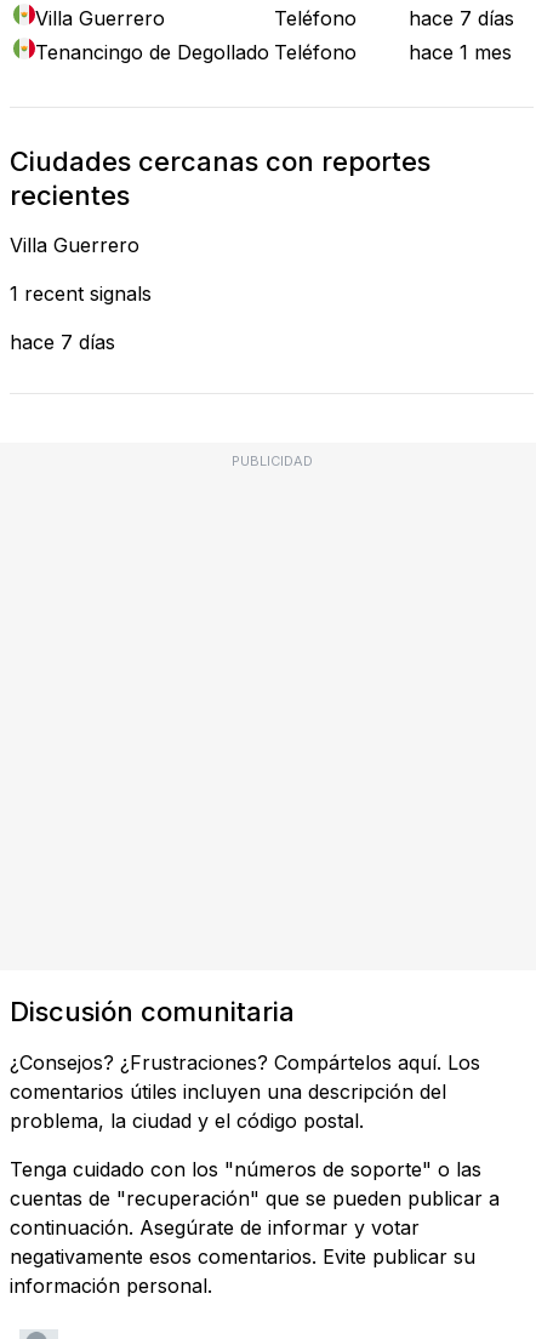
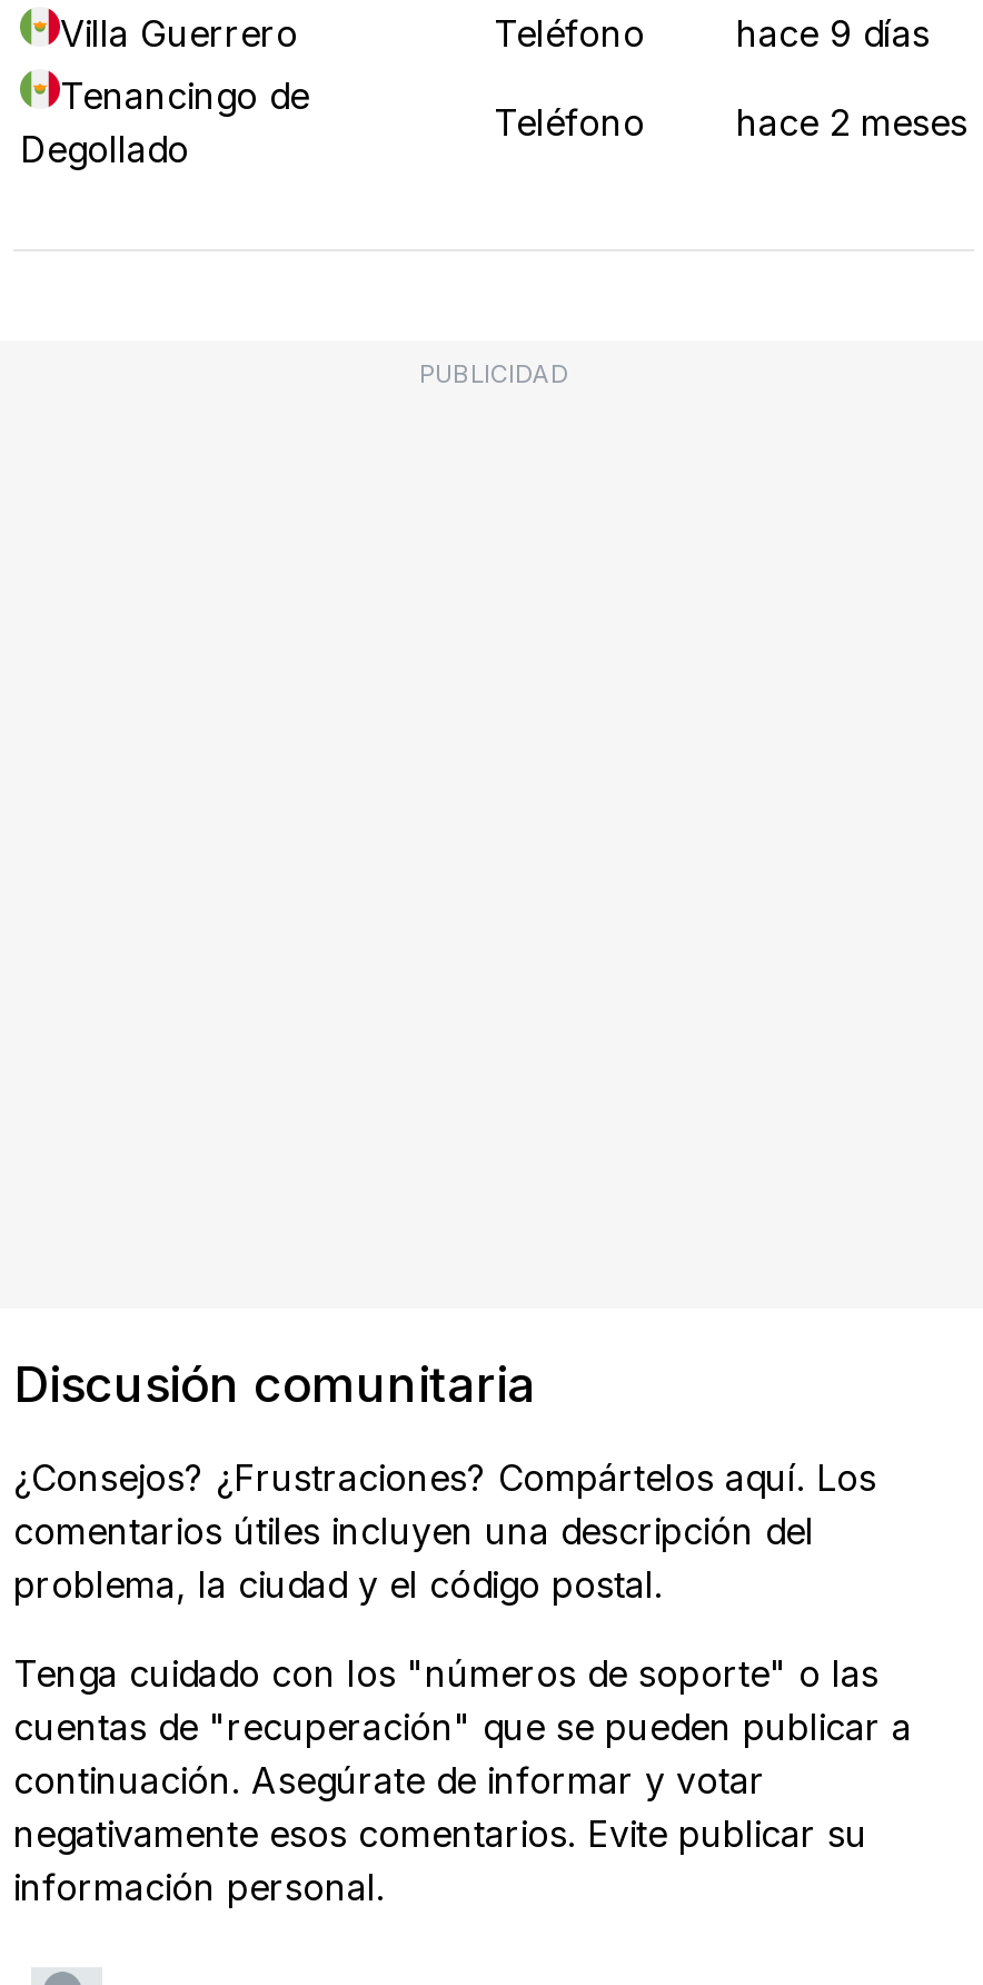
- hace 7 días
- Tenancingo de Degollado Teléfono
- hace 1 mes
+ hace 9 días
+ Tenancingo de
+ Degollado

- Ciudades cercanas con reportes
- recientes
- Villa Guerrero
- 1 recent signals
- hace 7 días
+ Teléfono
+ hace 2 meses
